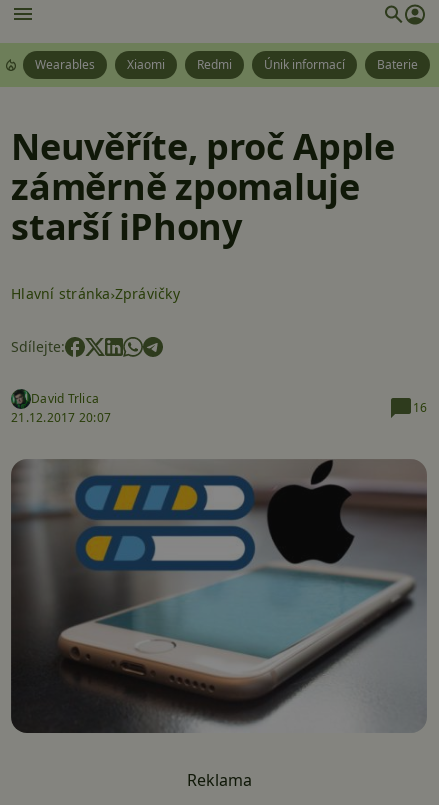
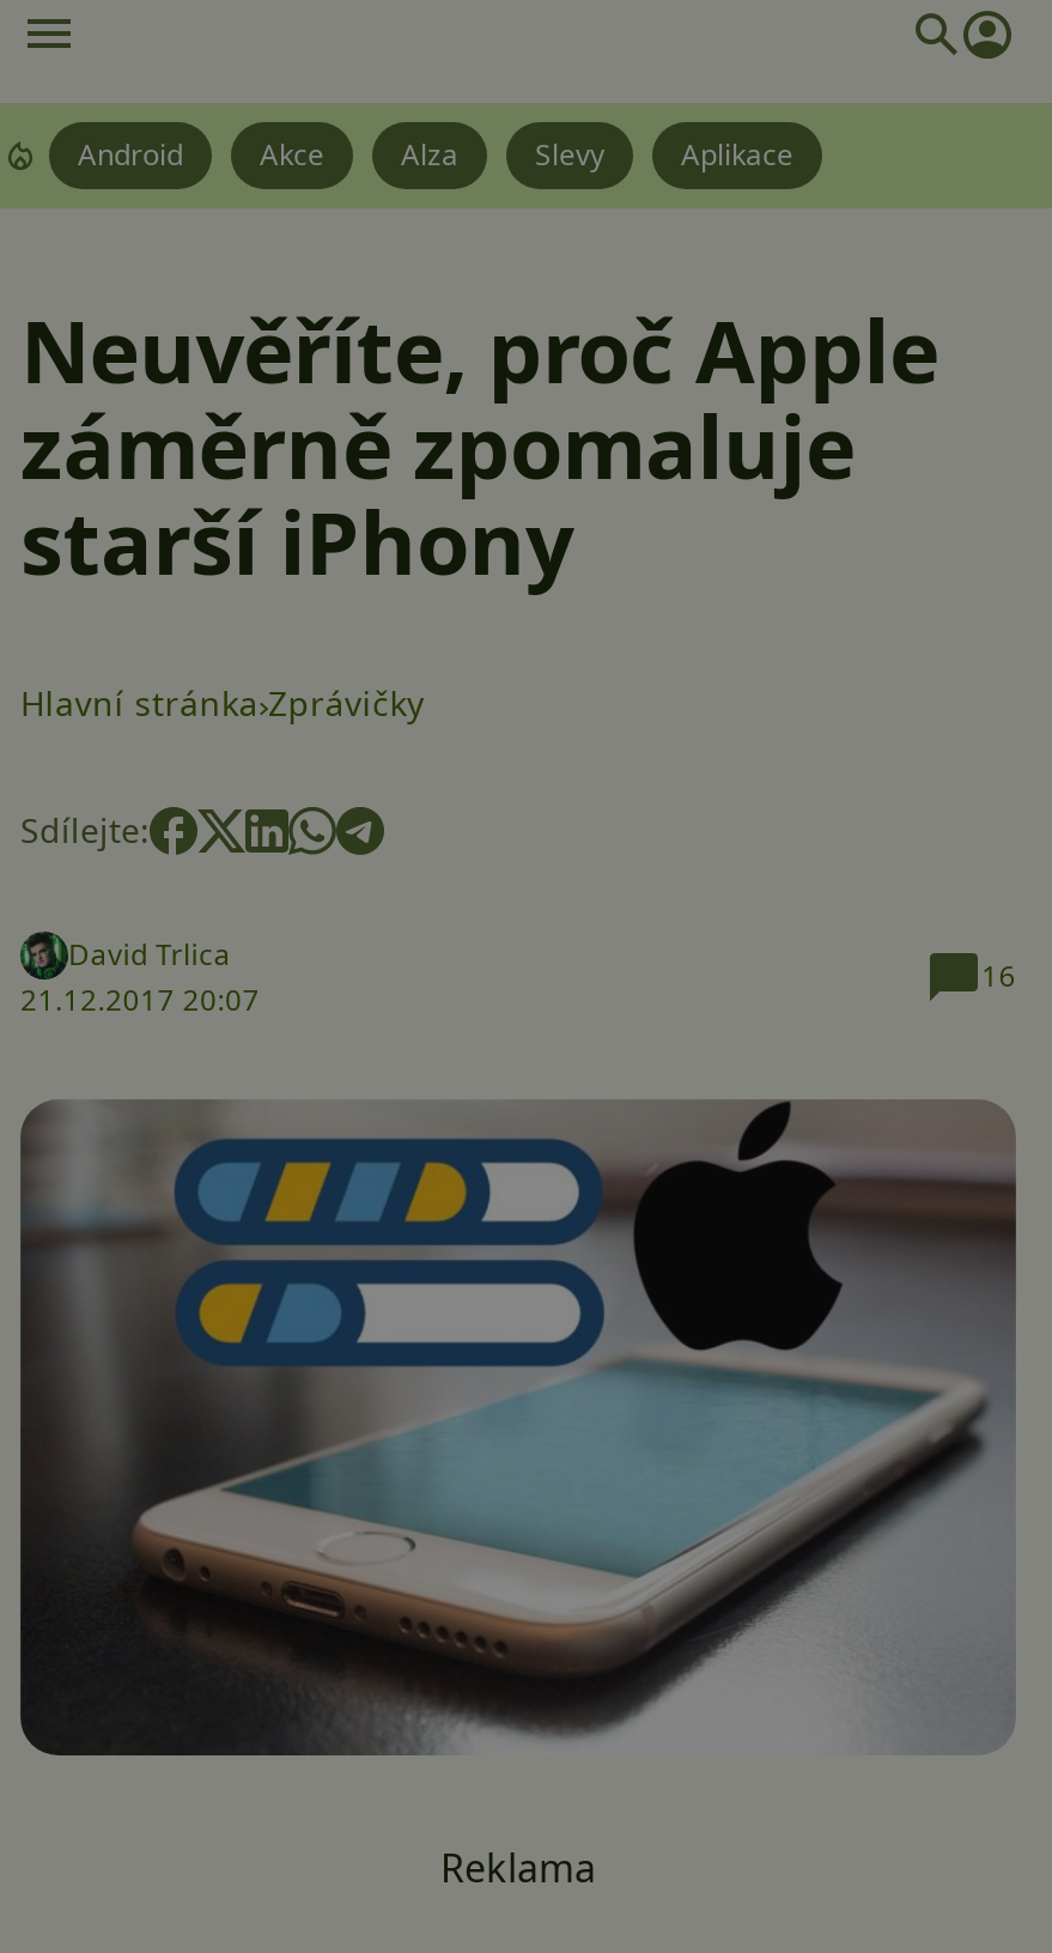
- Wearables
- Xiaomi
- Redmi
- Únik informací
- Baterie
+ Android
+ Akce
+ Alza
+ Slevy
+ Aplikace
